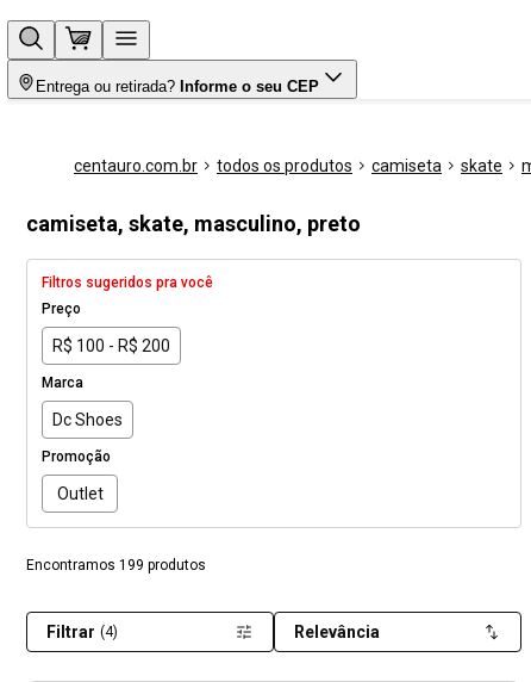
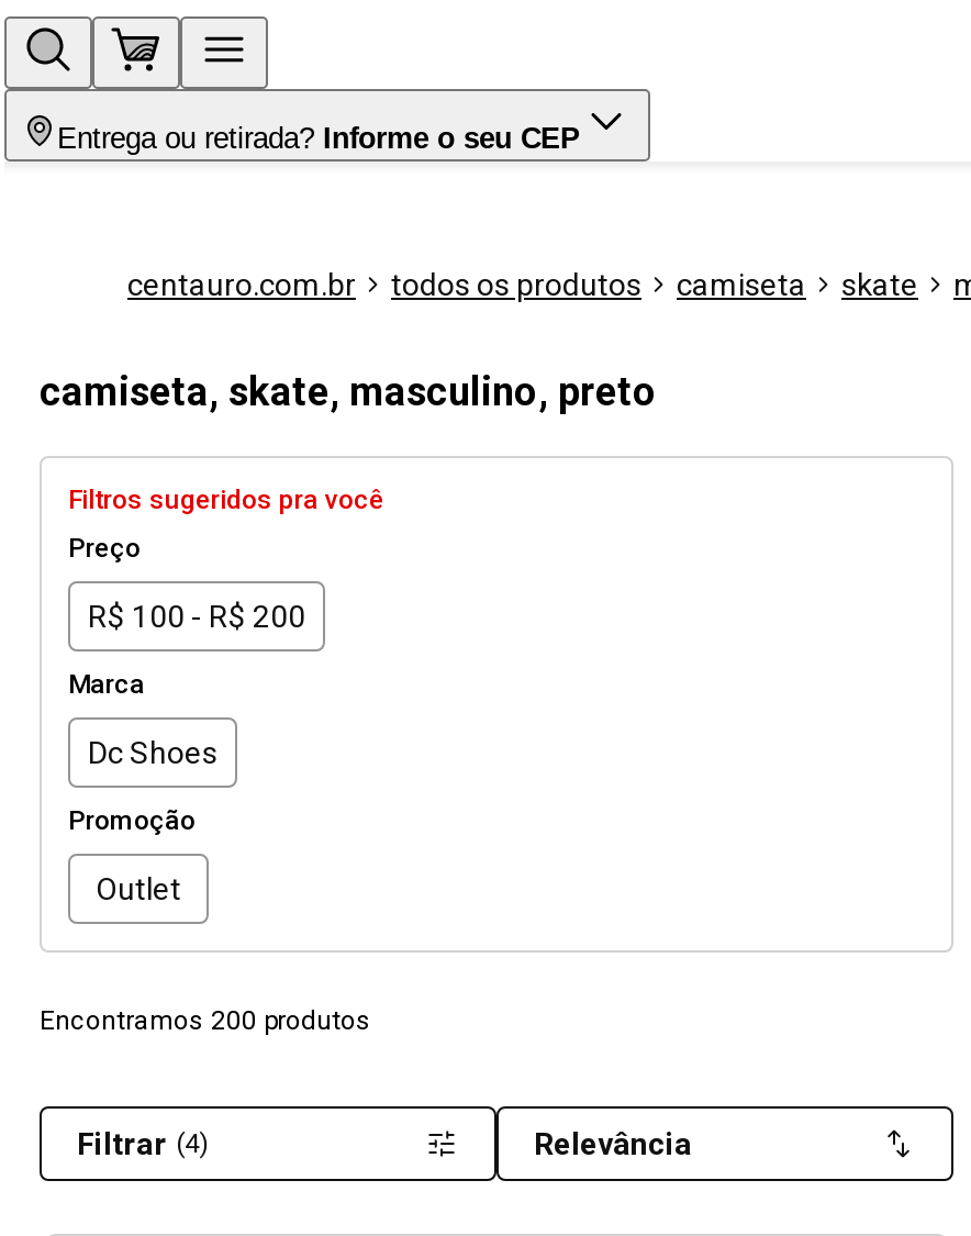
- Encontramos 199 produtos
+ Encontramos 200 produtos
